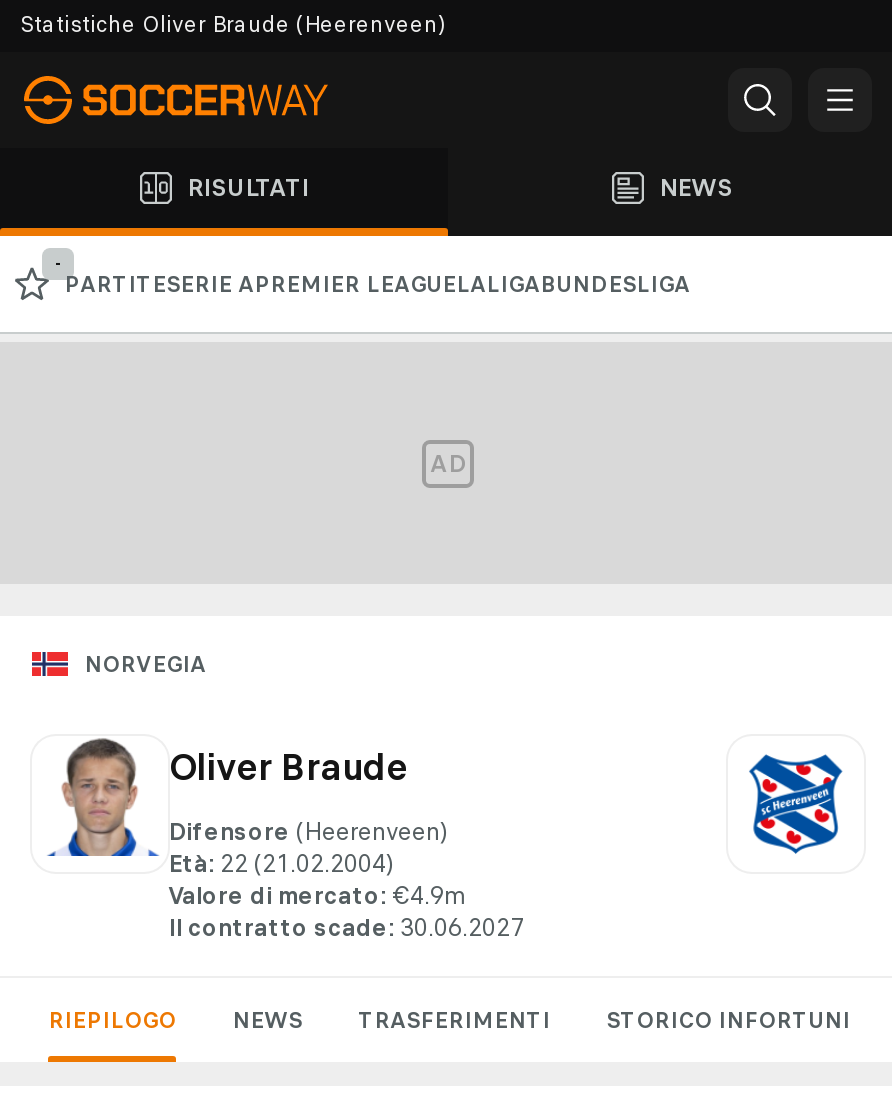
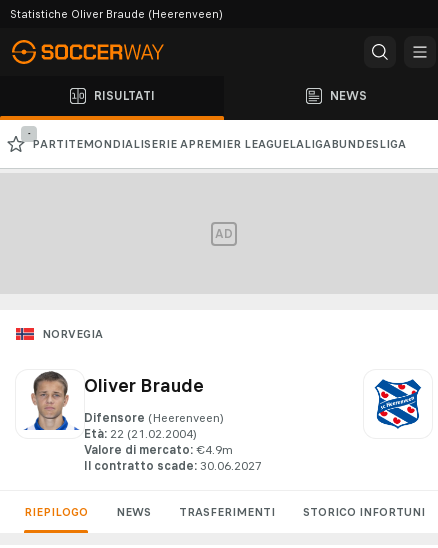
- PARTITESERIE APREMIER LEAGUELALIGABUNDESLIGA
+ PARTITEMONDIALISERIE APREMIER LEAGUELALIGABUNDESLIGA
